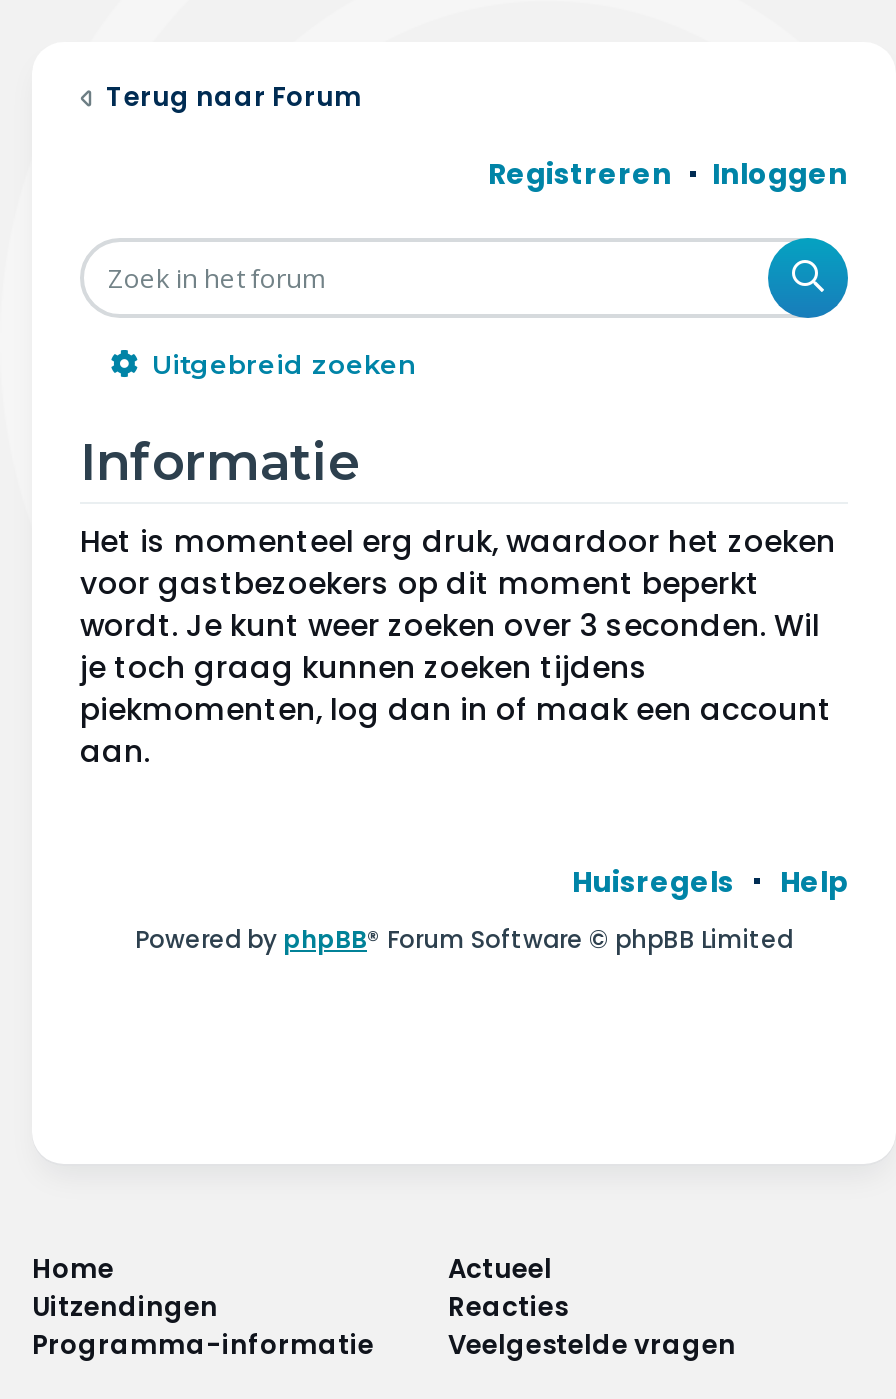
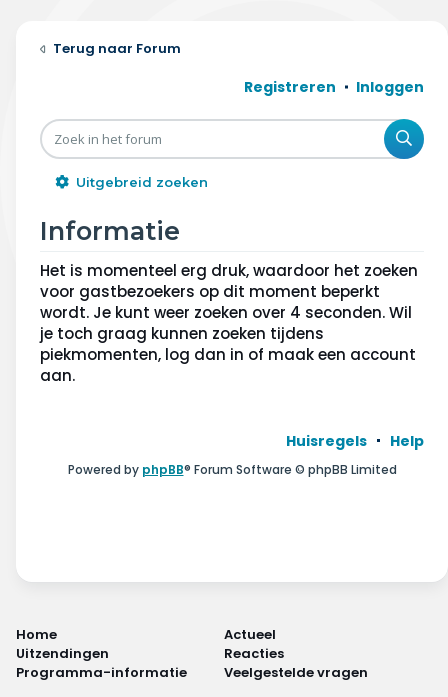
- wordt. Je kunt weer zoeken over 3 seconden. Wil
+ wordt. Je kunt weer zoeken over 4 seconden. Wil
